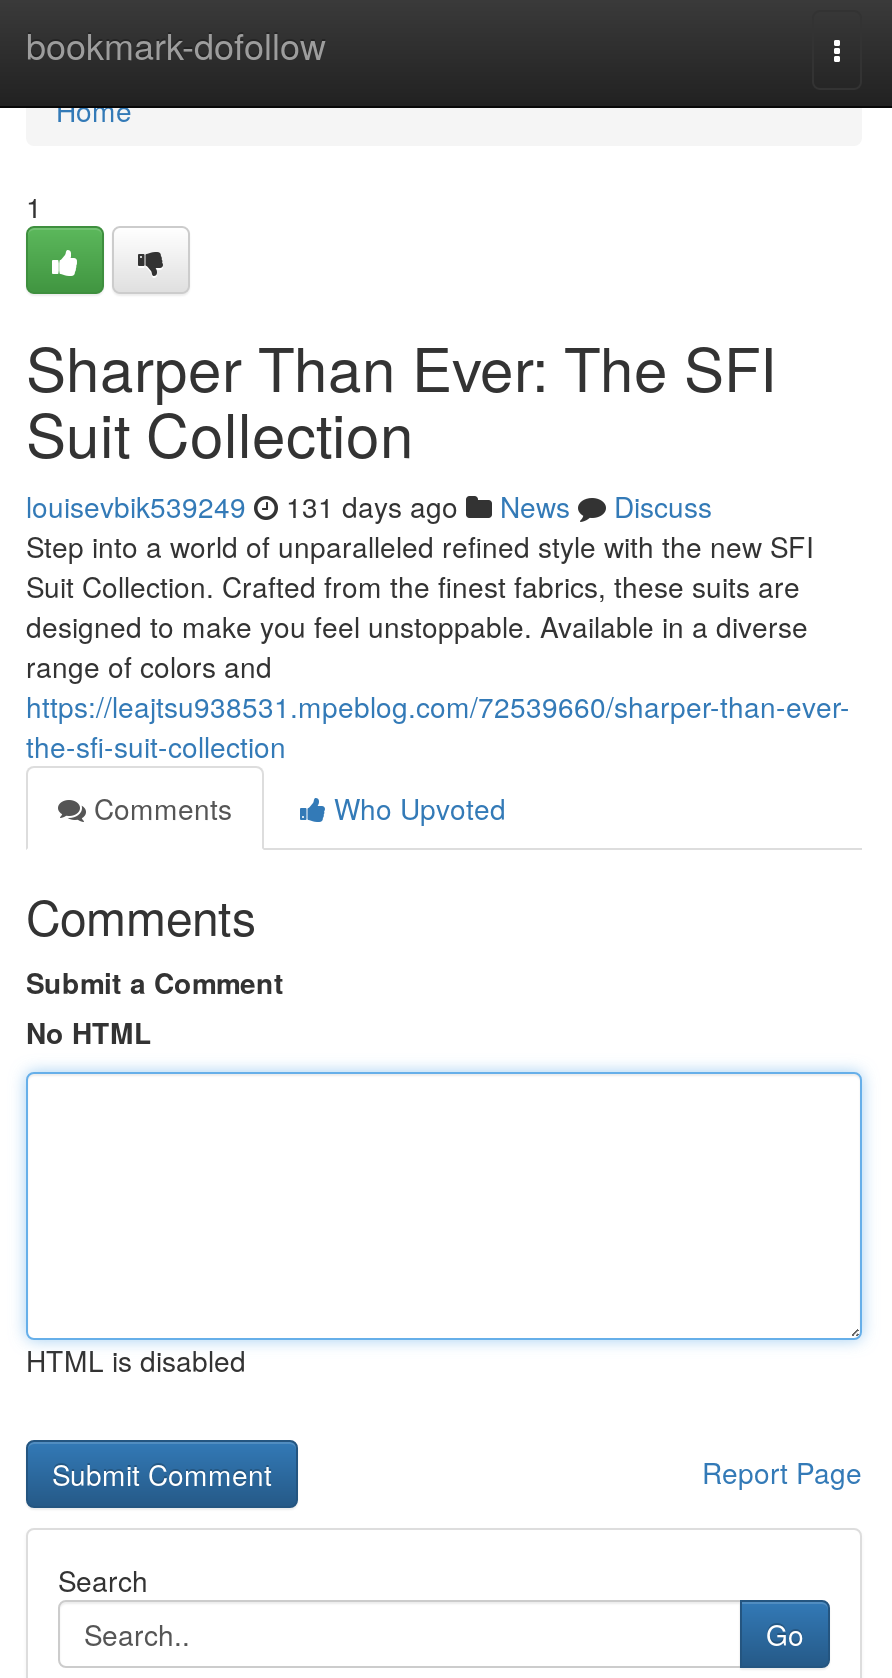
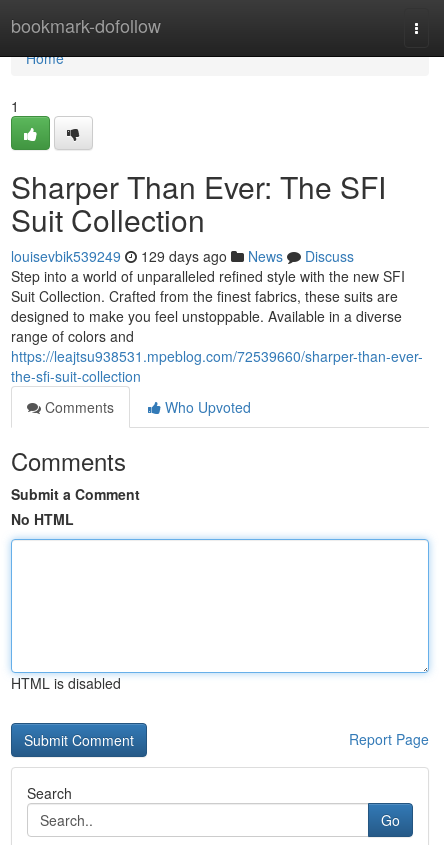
- louisevbik539249 131 days ago News Discuss
+ louisevbik539249 129 days ago News Discuss
